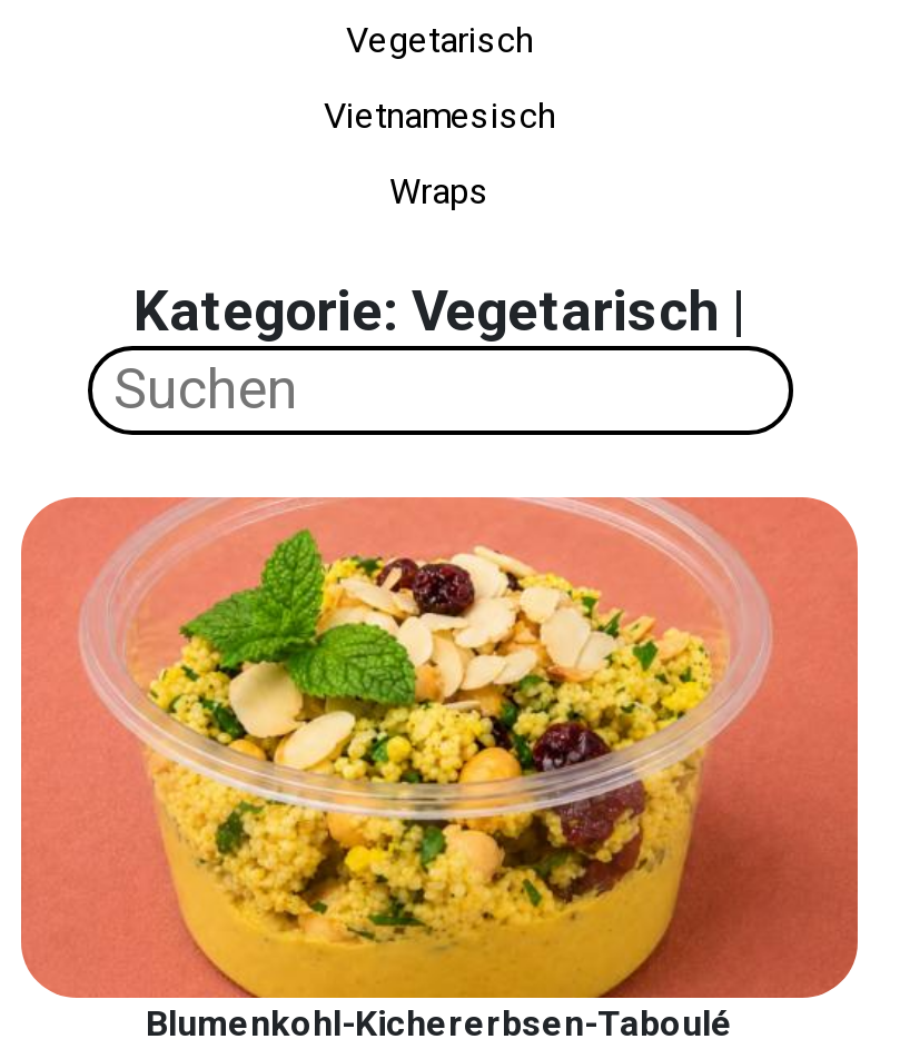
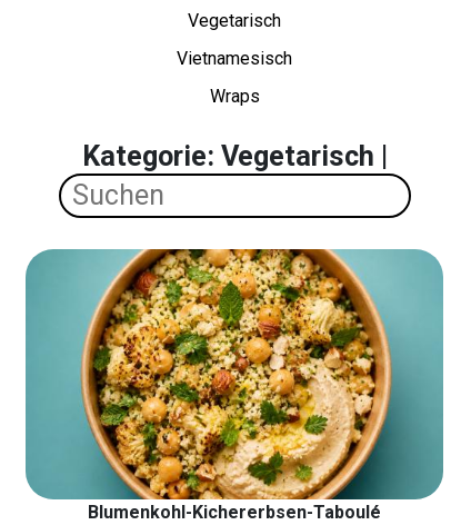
- [image]
+ [image]
